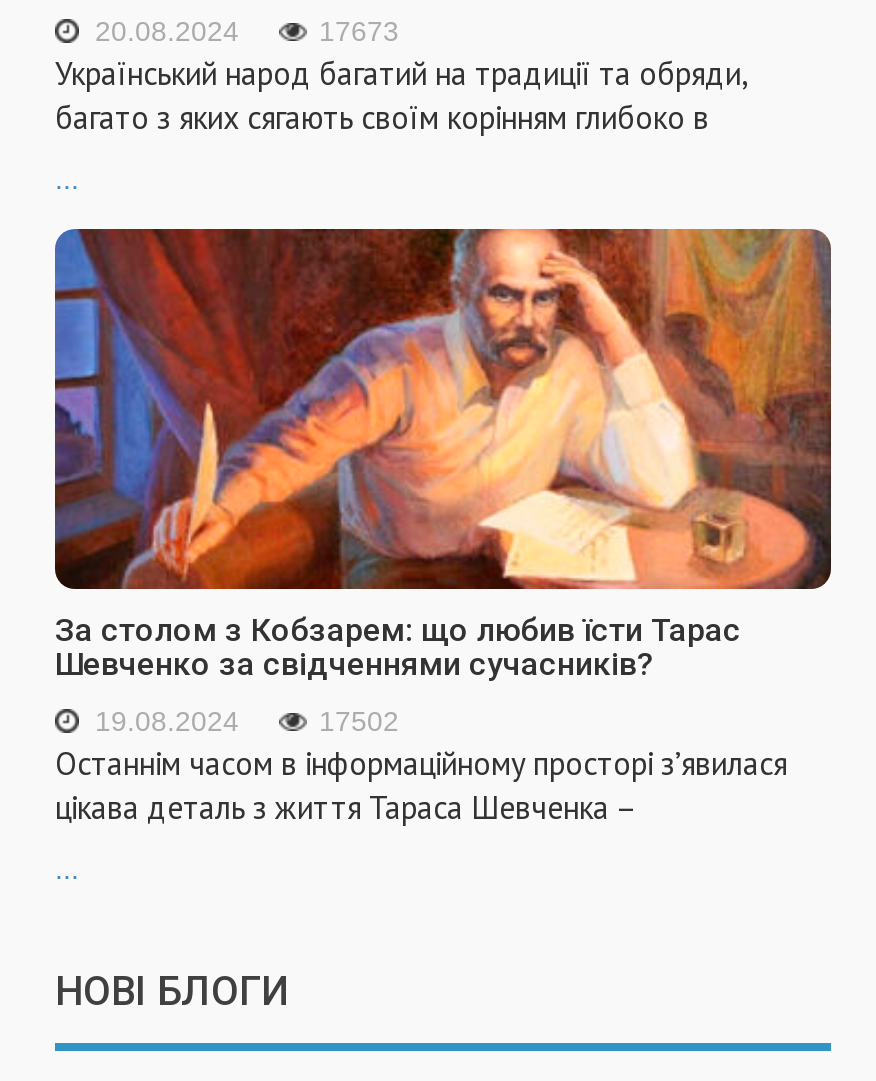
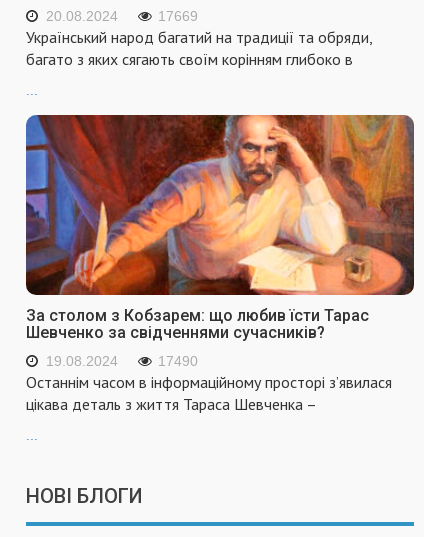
- 17673
+ 17669

- 17502
+ 17490
